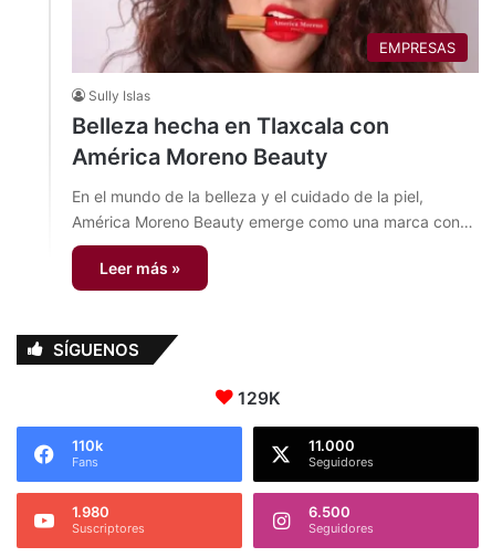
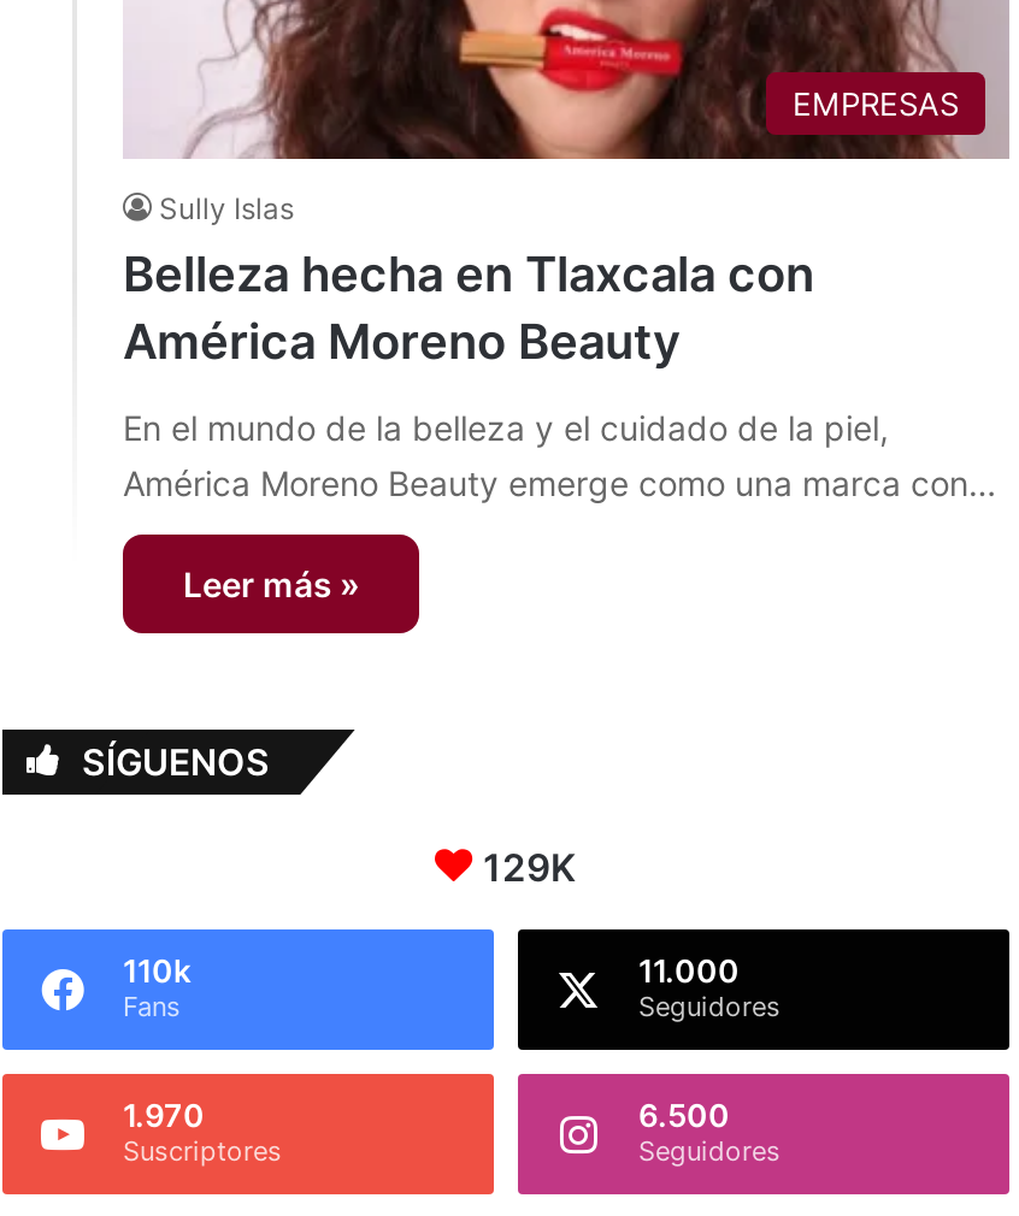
- 1.980
+ 1.970
